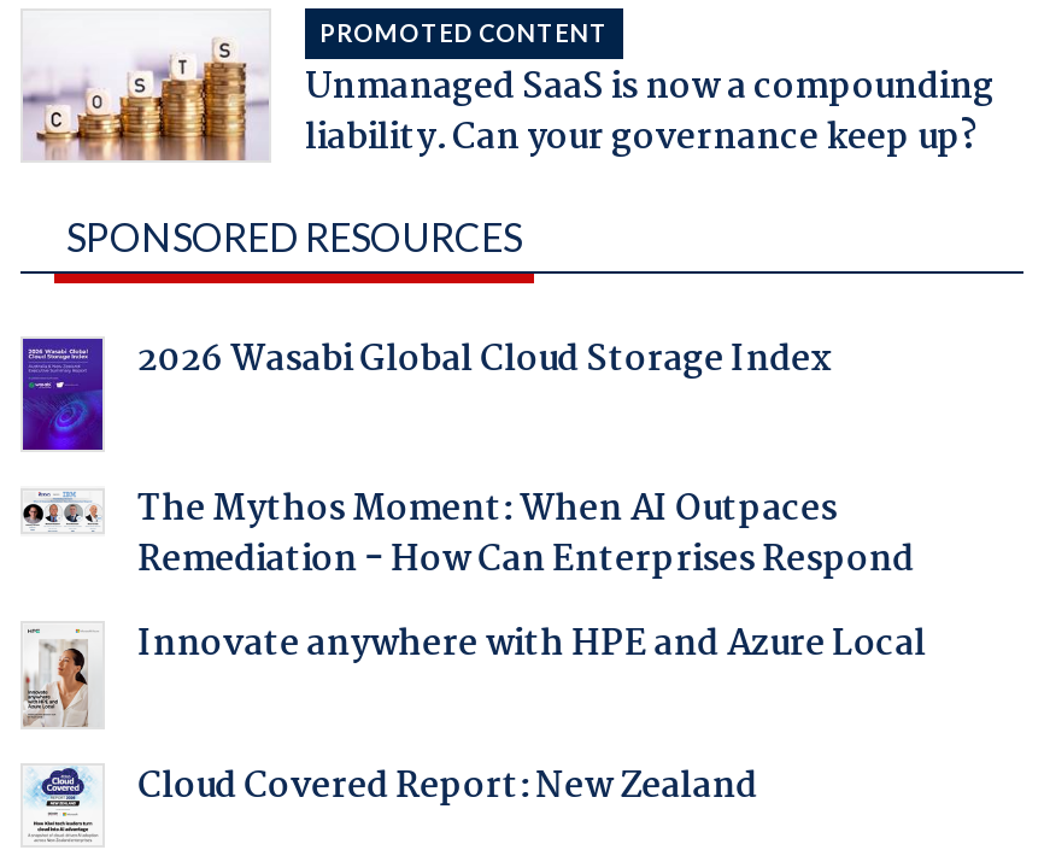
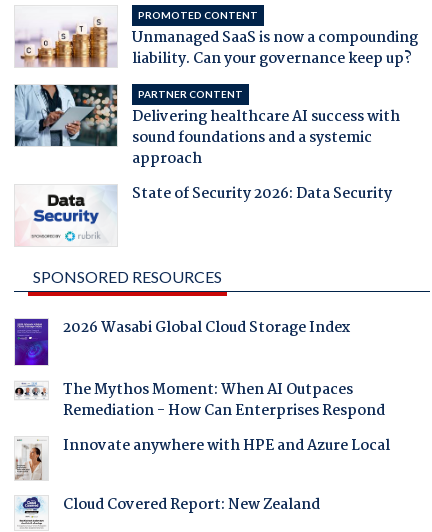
+ [image]
+ PARTNER CONTENT
+ Delivering healthcare AI success with
+ sound foundations and a systemic
+ approach
+ State of Security 2026: Data Security

+ [image]
